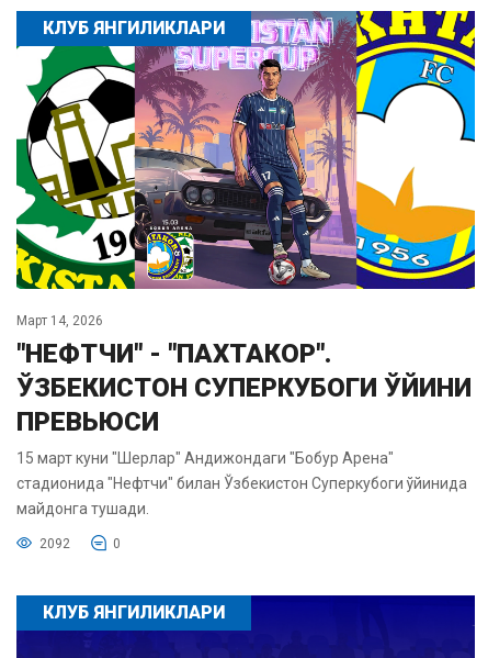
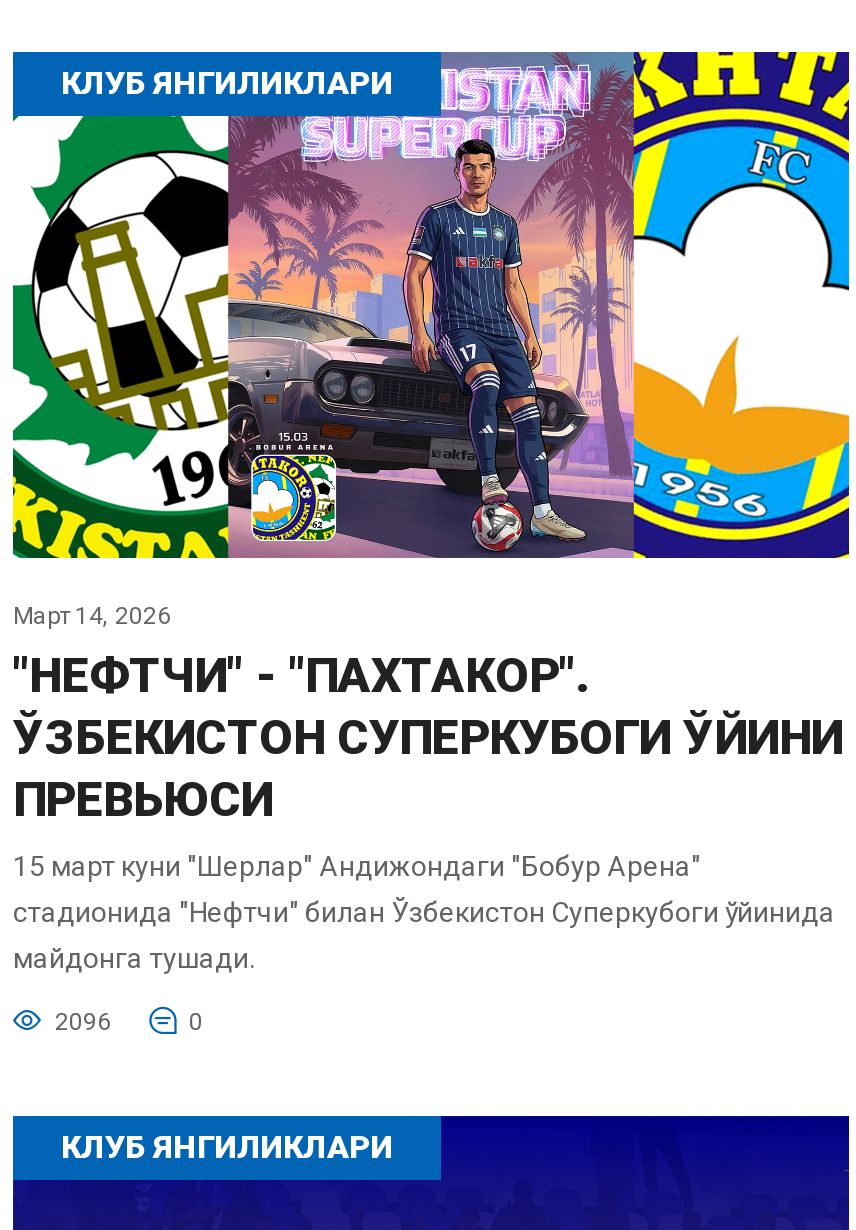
- 2092
+ 2096
